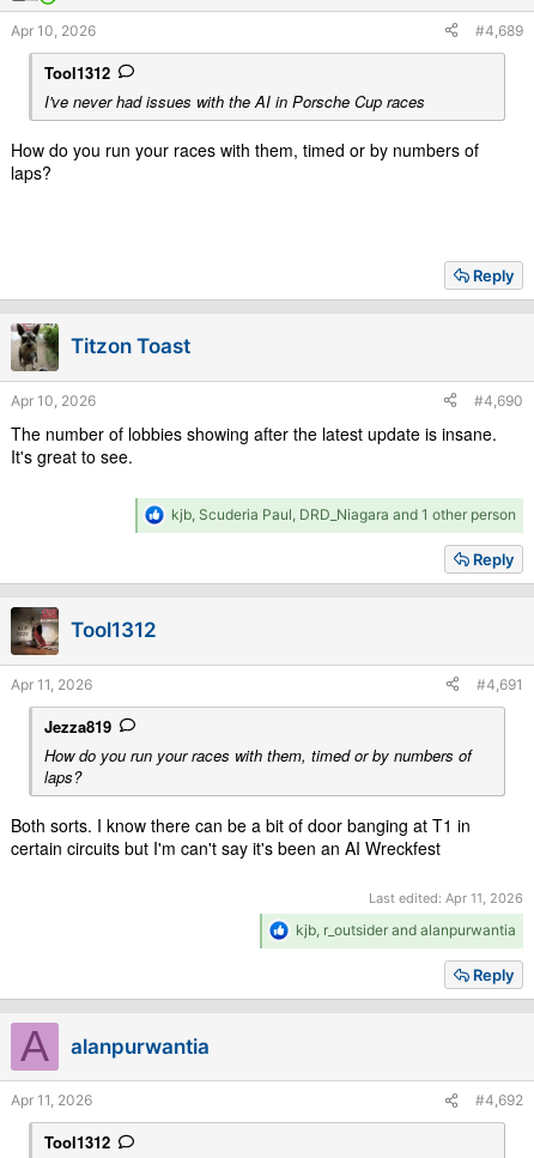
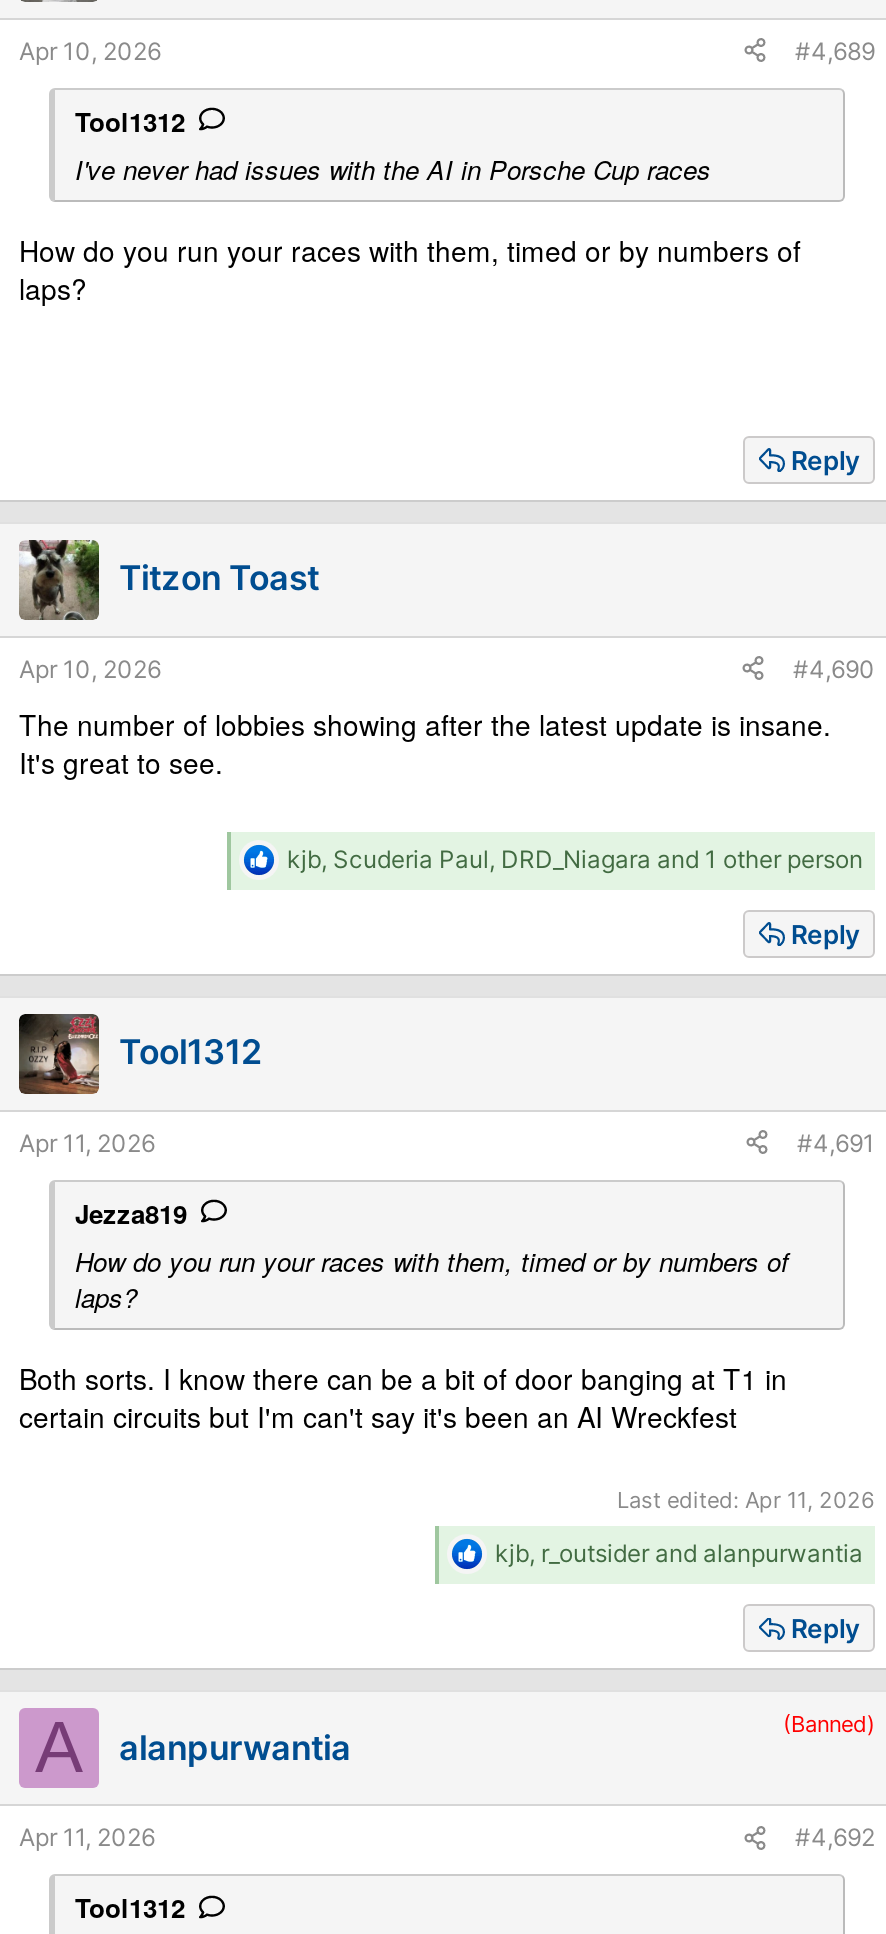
+ (Banned)
